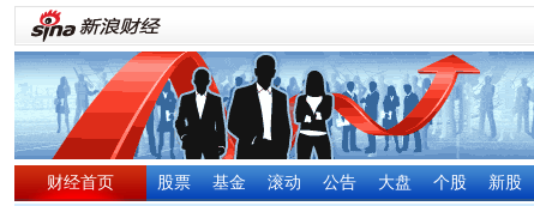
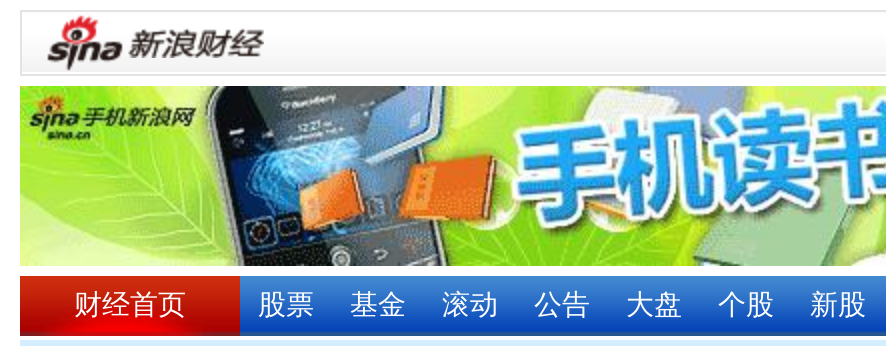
- [image]
+ [image]
